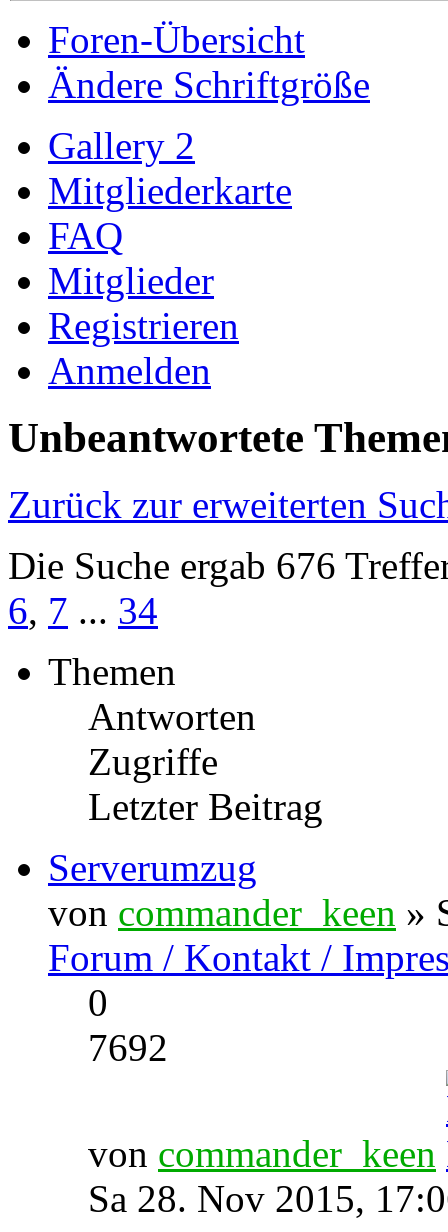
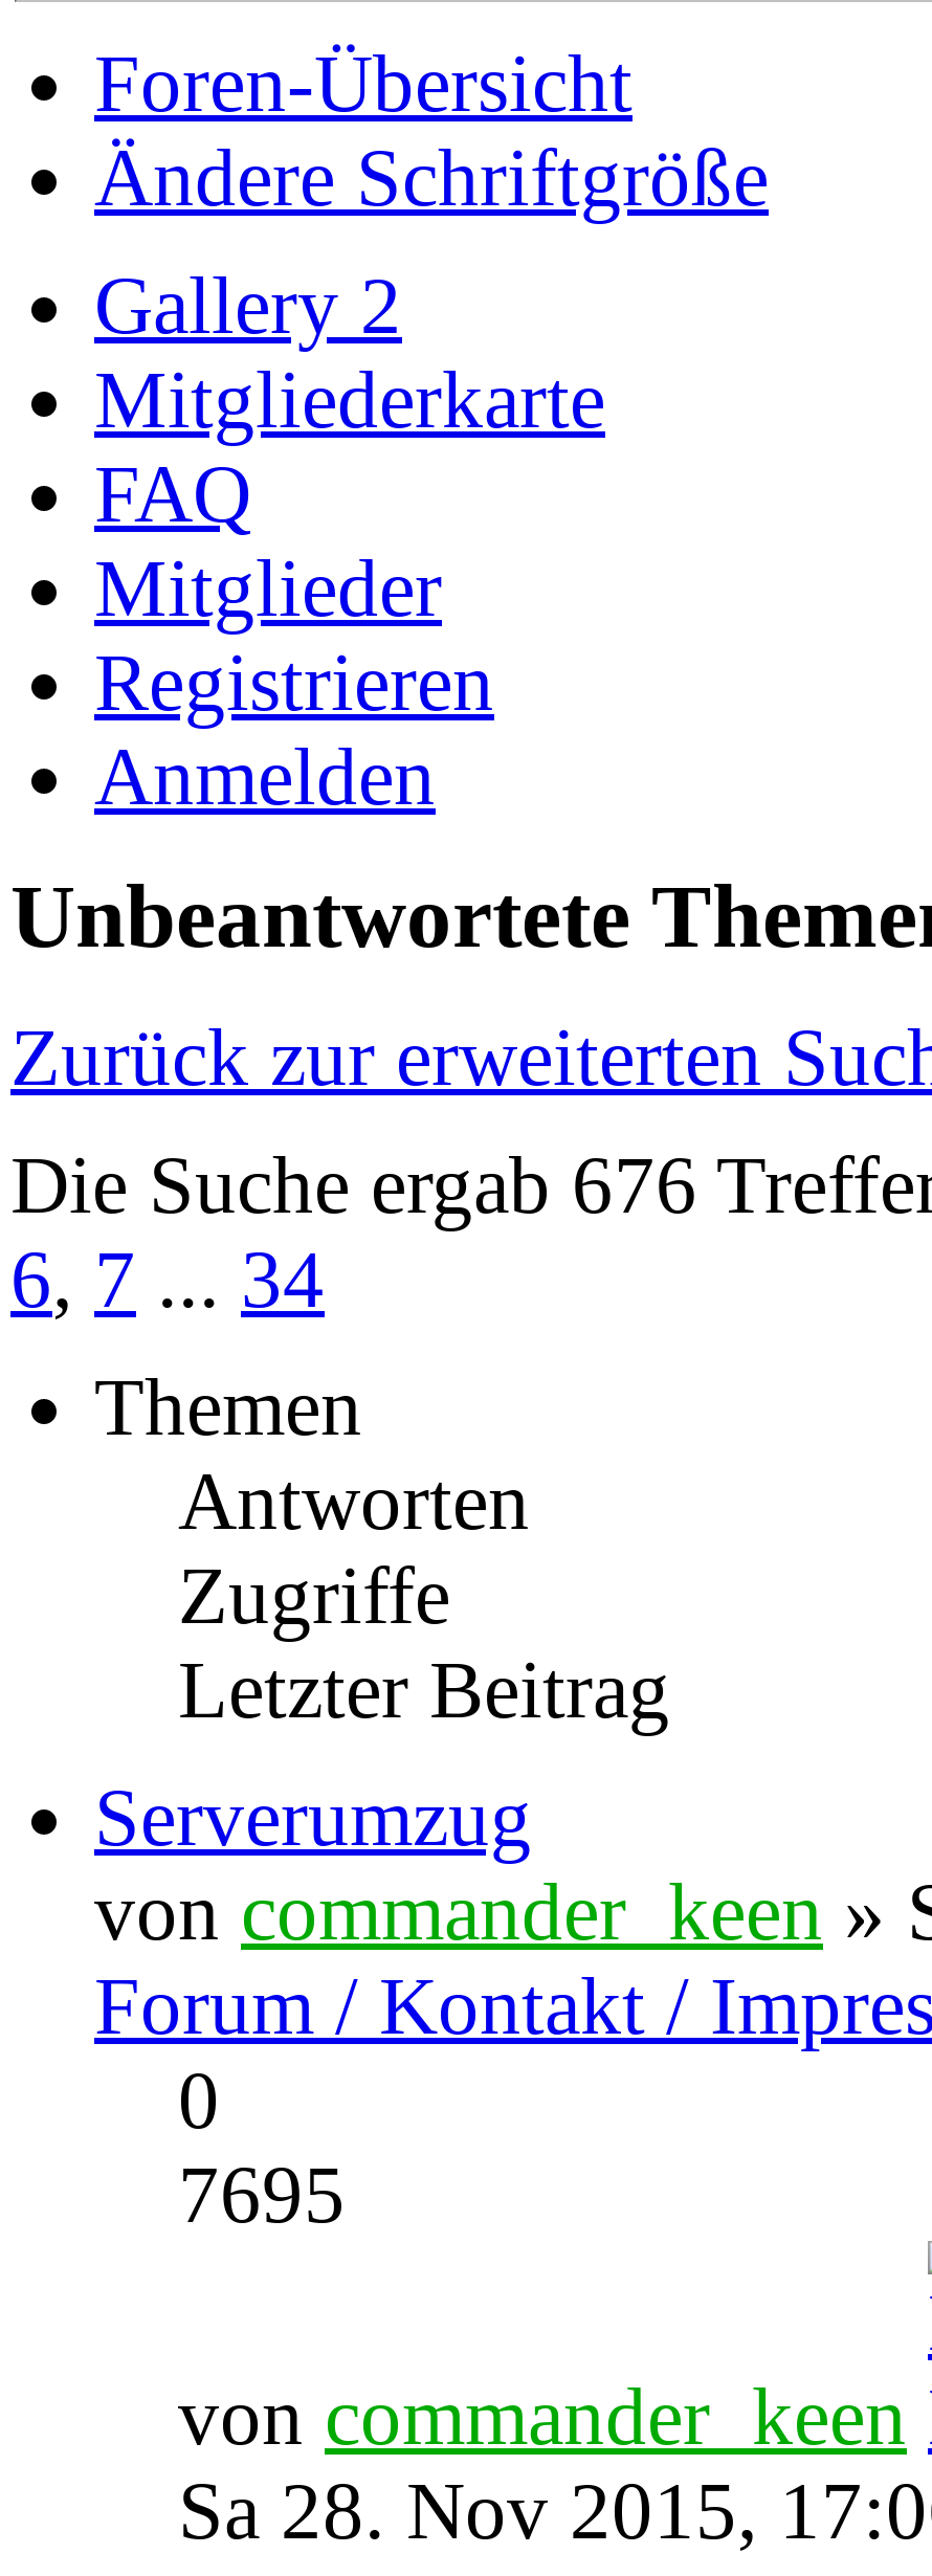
- 7692
+ 7695
